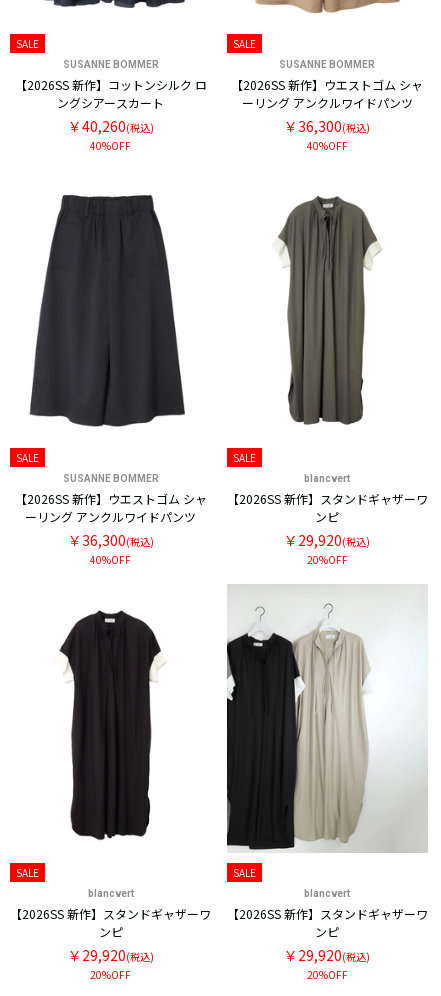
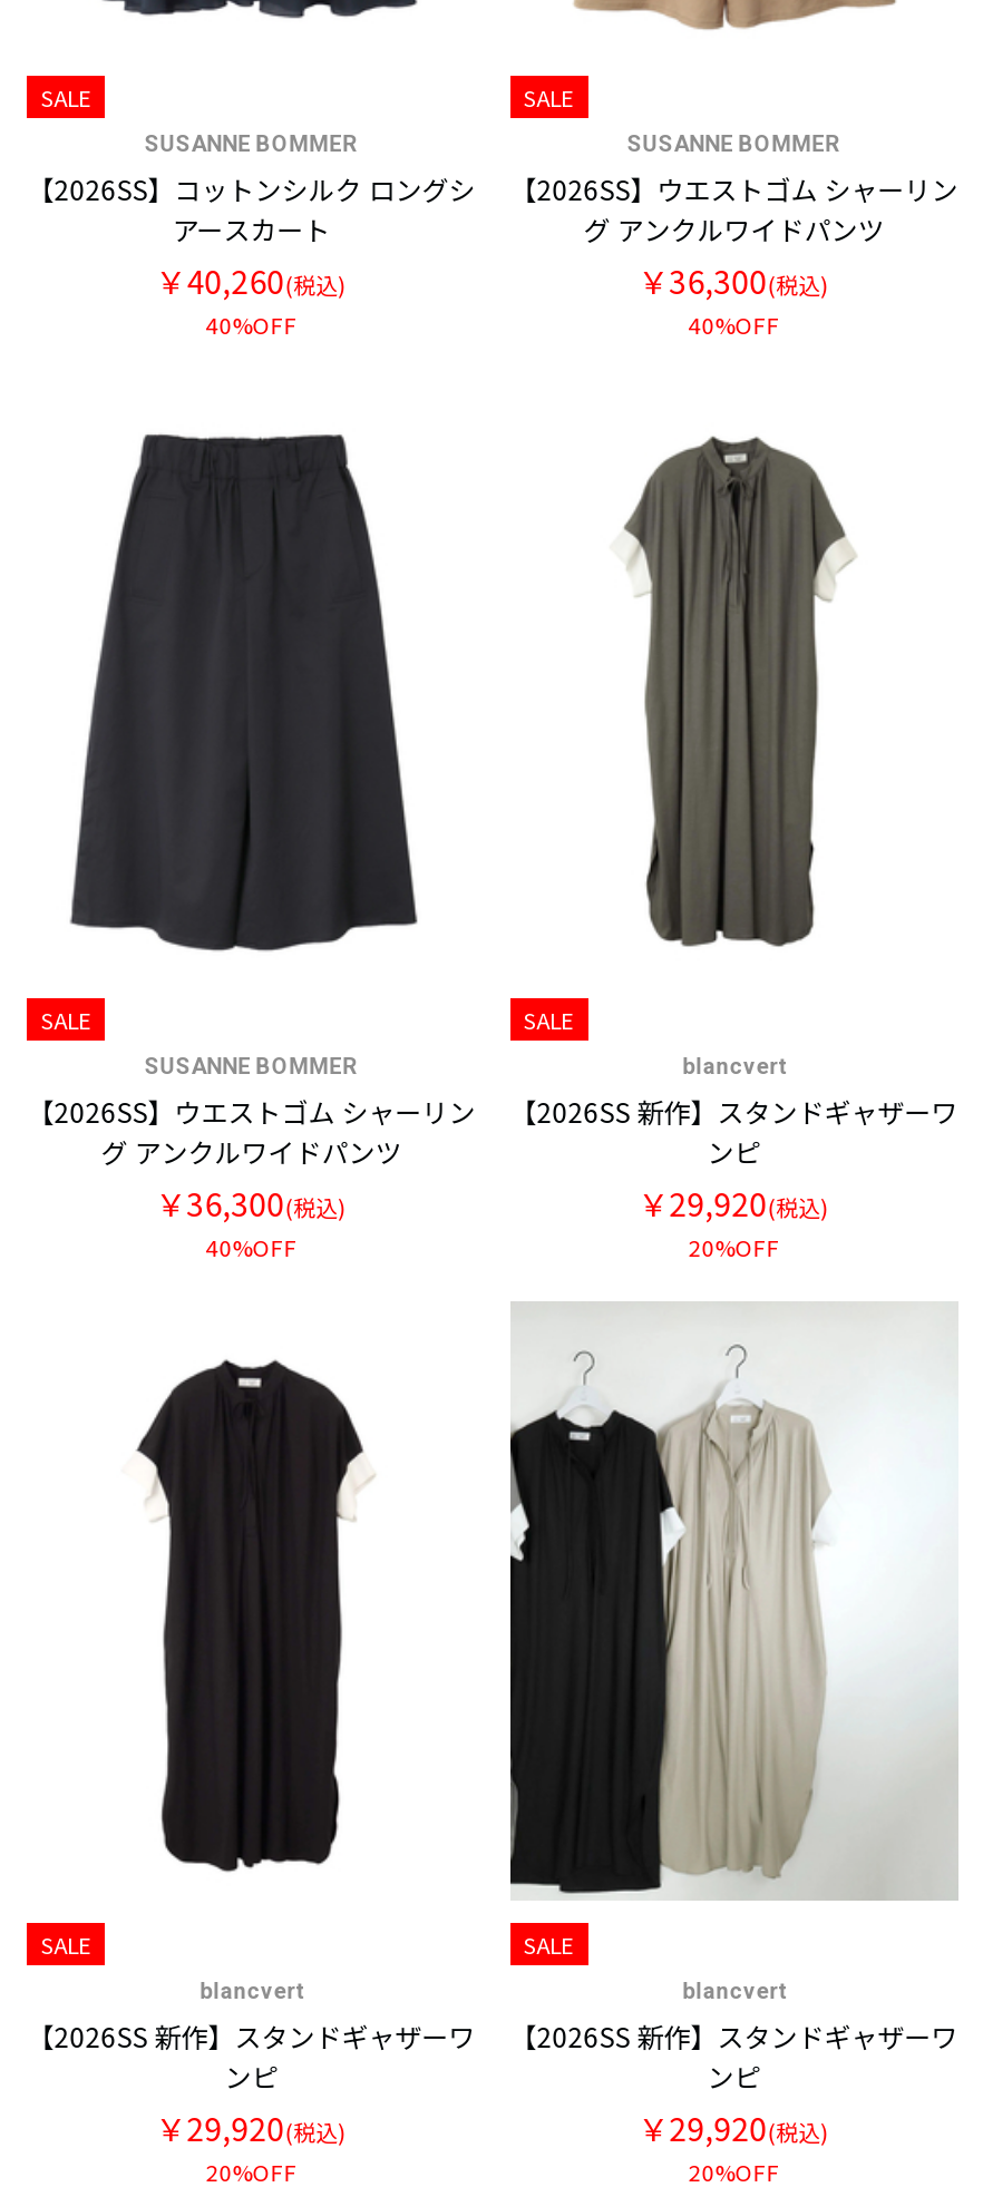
- 【2026SS 新作】コットンシルク ロ
- ングシアースカート
+ 【2026SS】コットンシルク ロングシ
+ アースカート

- 【2026SS 新作】ウエストゴム シャ
- ーリング アンクルワイドパンツ
+ 【2026SS】ウエストゴム シャーリン
+ グ アンクルワイドパンツ

- 【2026SS 新作】ウエストゴム シャ
- ーリング アンクルワイドパンツ
+ 【2026SS】ウエストゴム シャーリン
+ グ アンクルワイドパンツ
